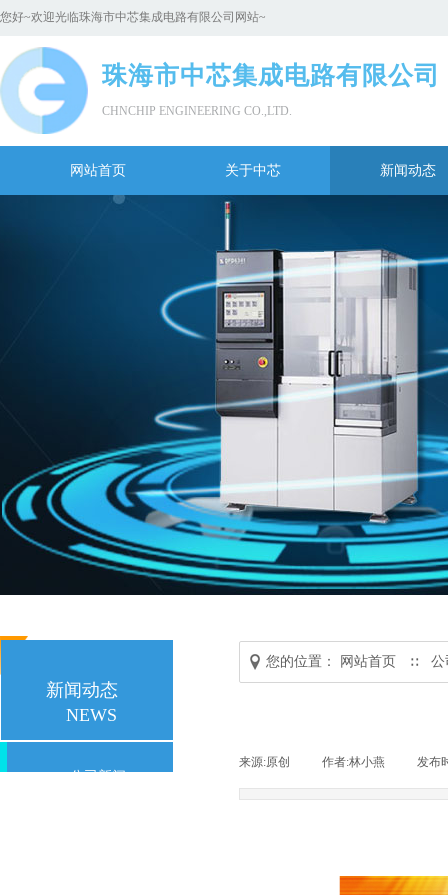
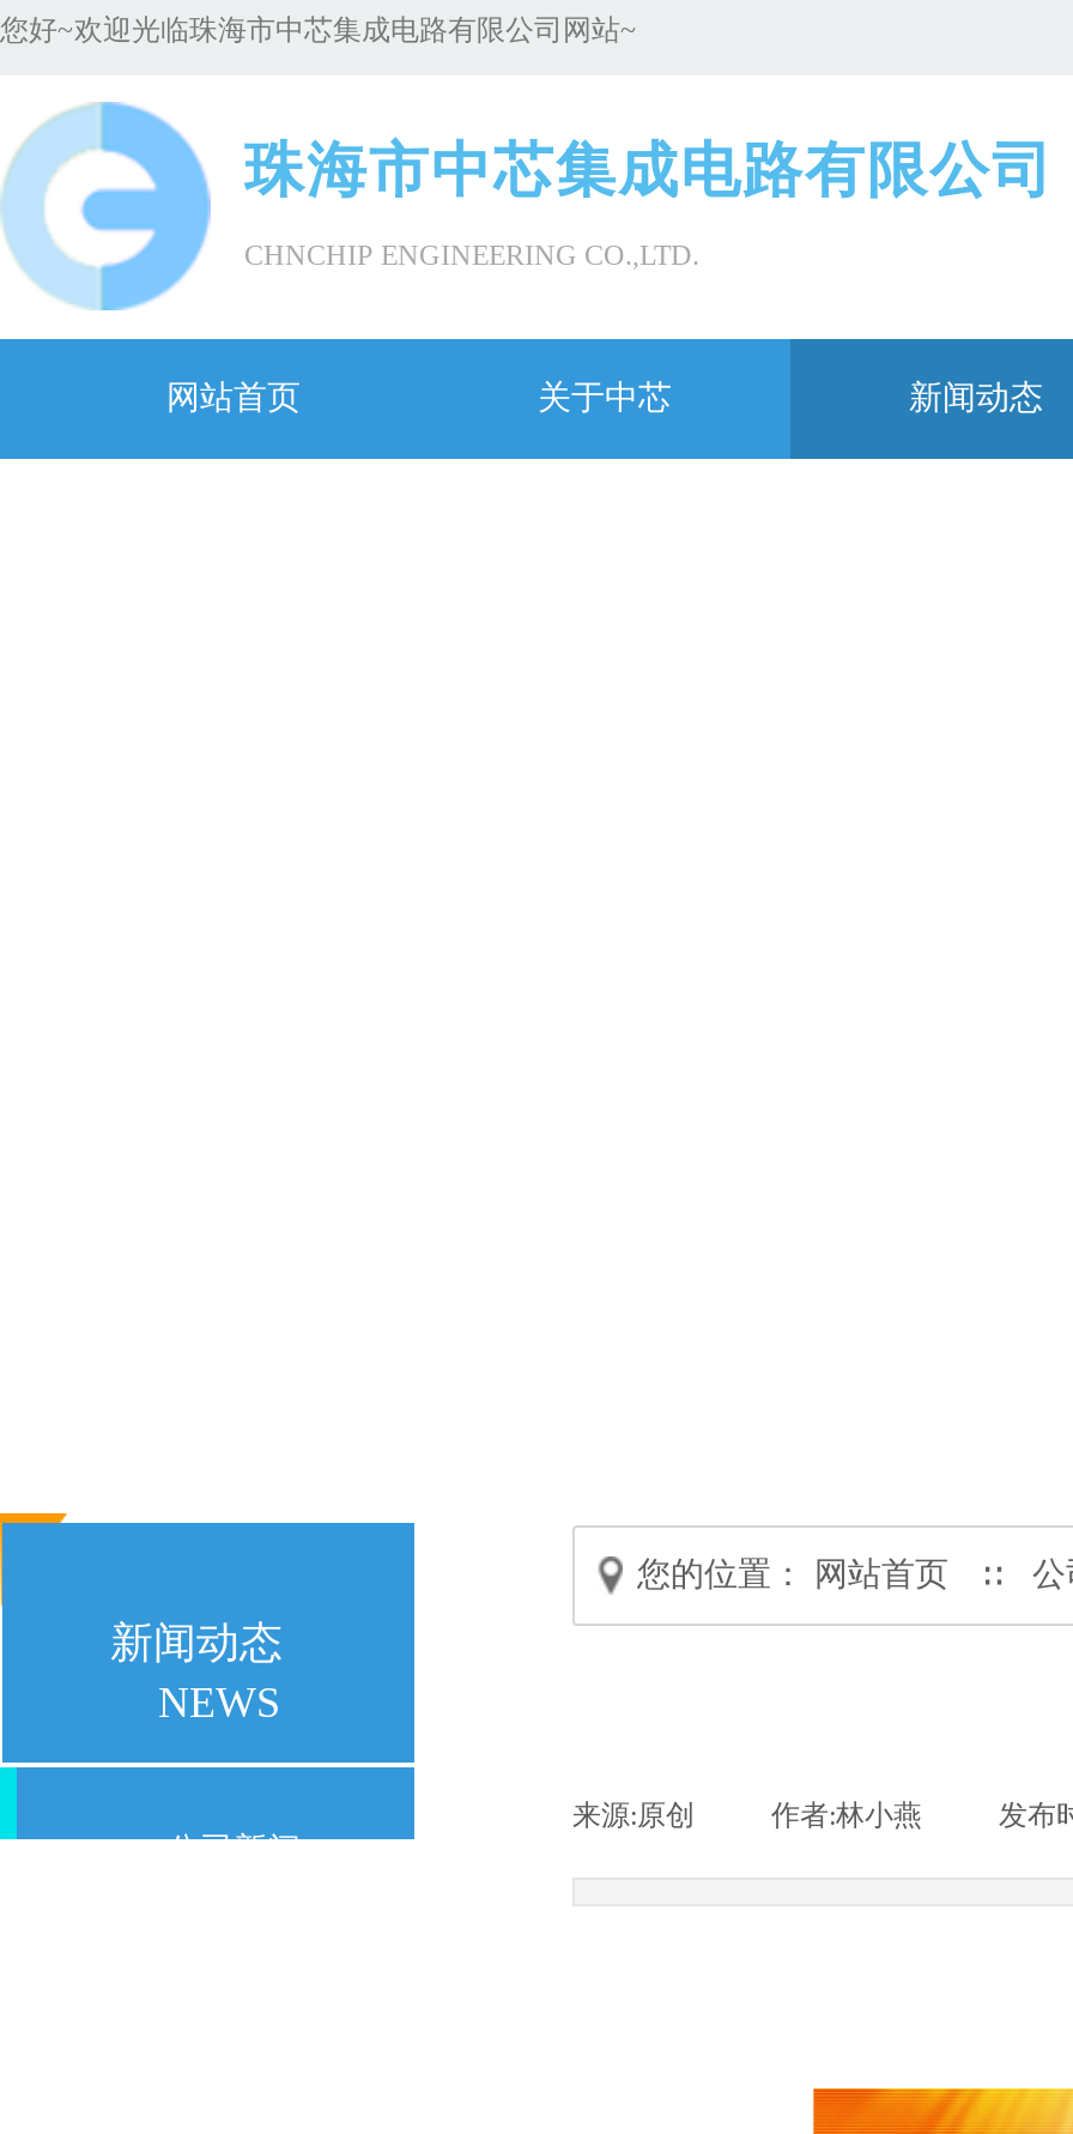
- [image]
